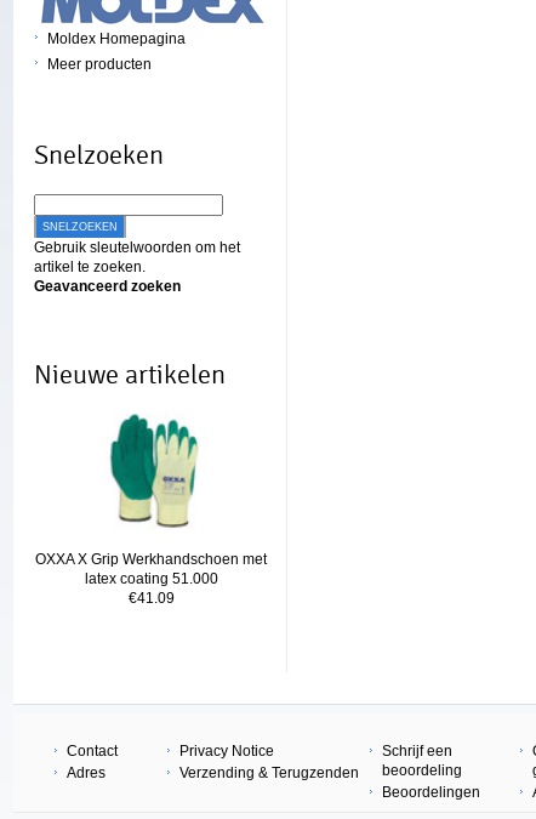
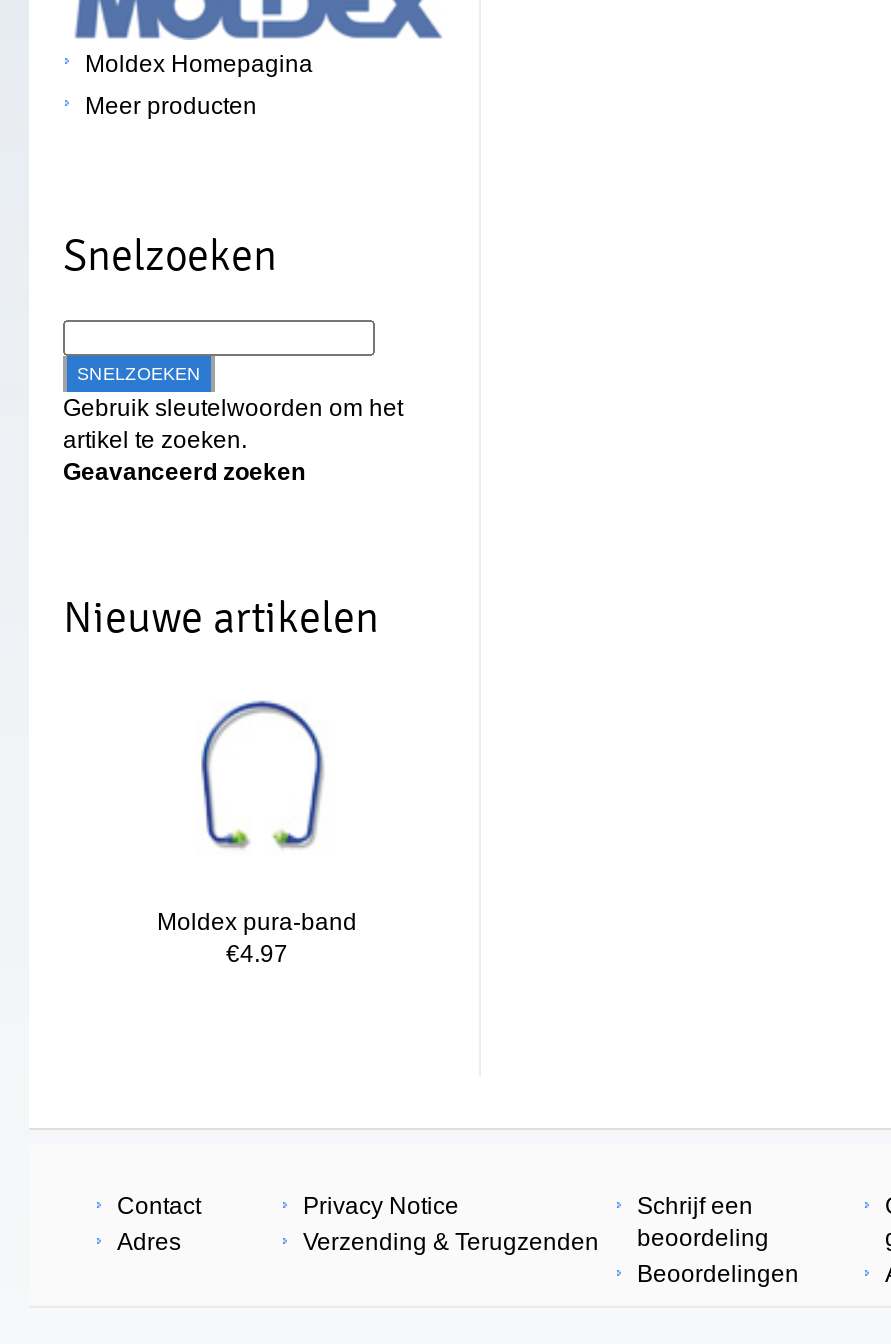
- [image]
- OXXA X Grip Werkhandschoen met
- latex coating 51.000
- €41.09
+ [image]
+ Moldex pura-band
+ €4.97
